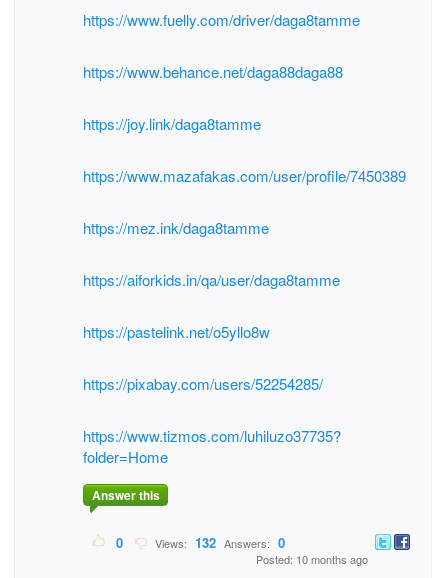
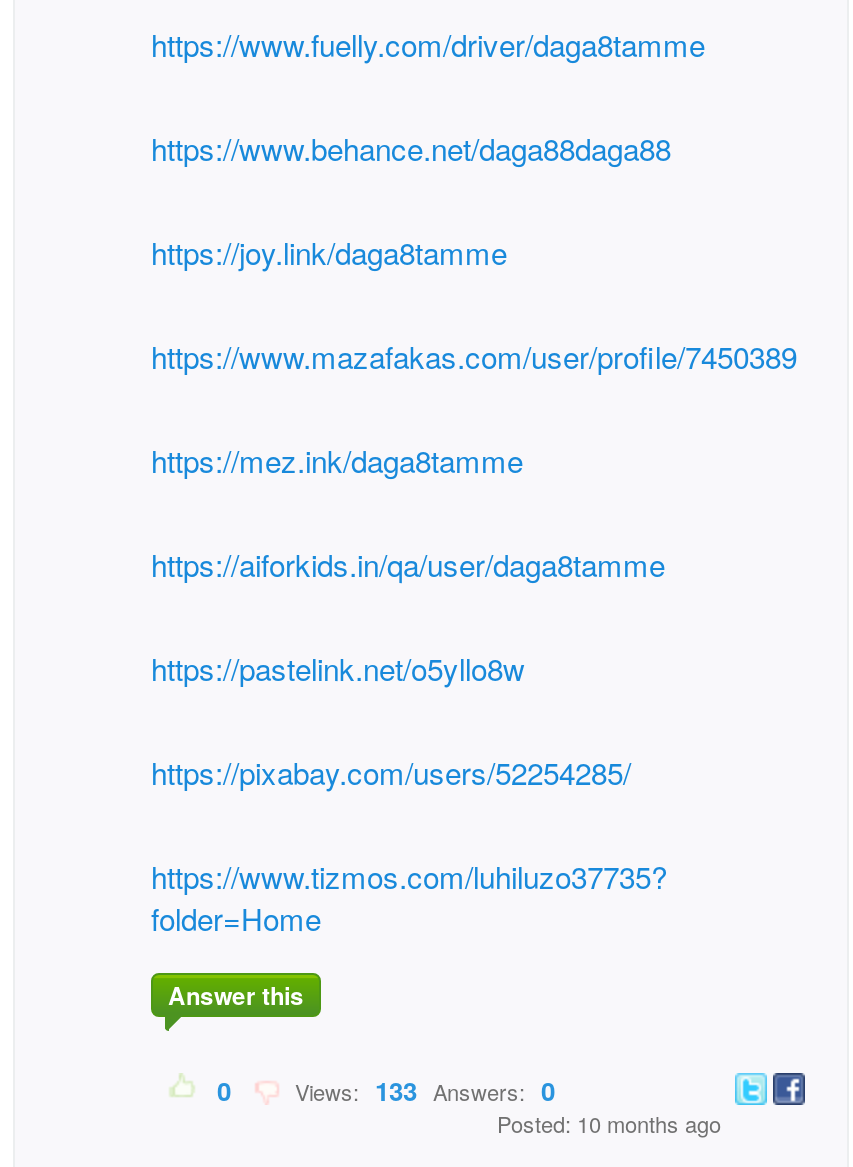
- Views: 132 Answers: 0
+ Views: 133 Answers: 0
